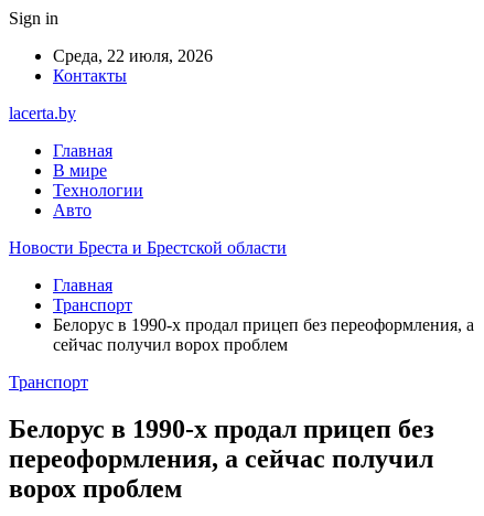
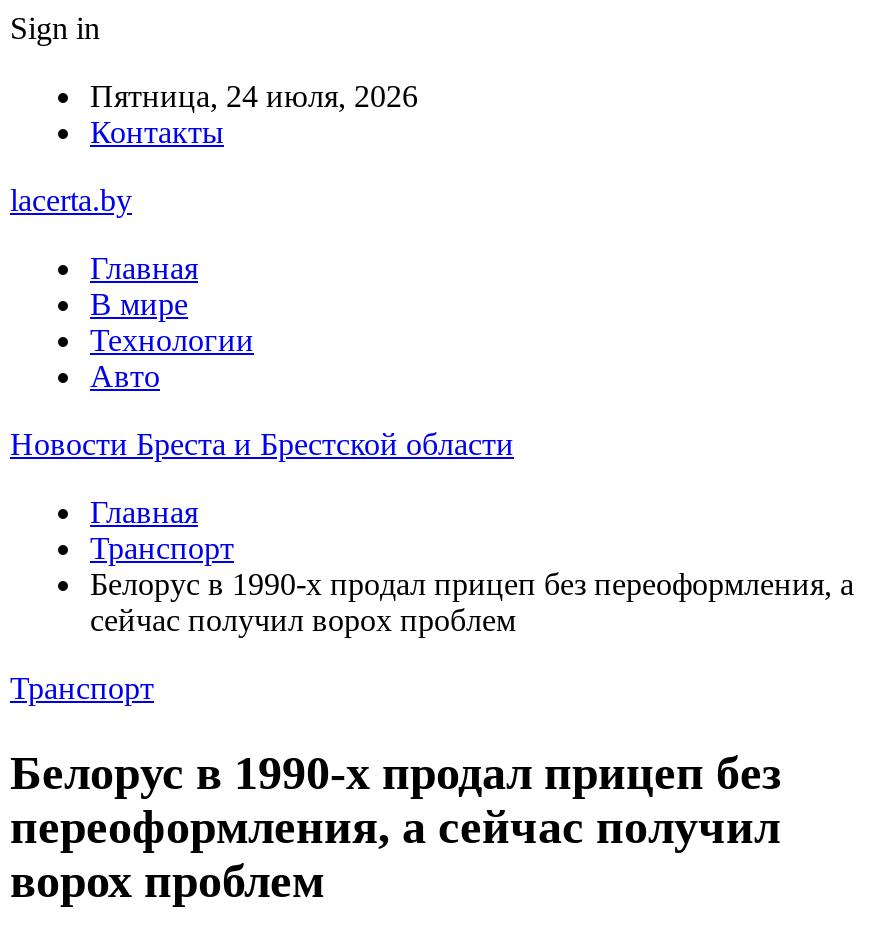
- Среда, 22 июля, 2026
+ Пятница, 24 июля, 2026
